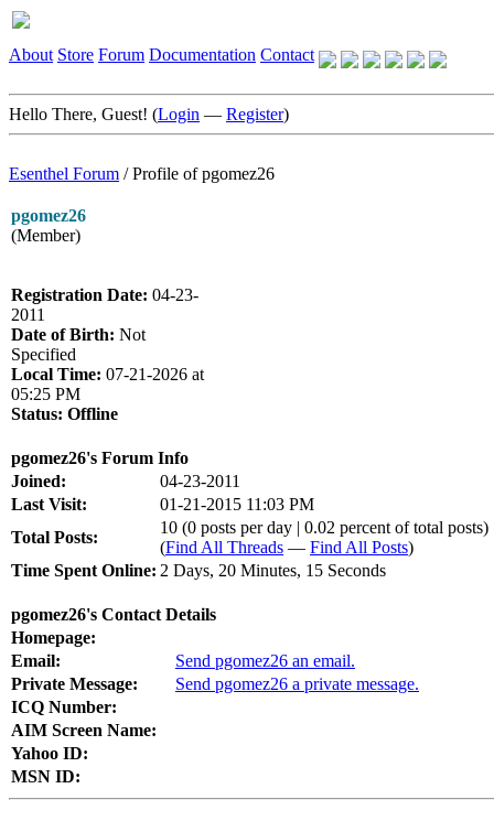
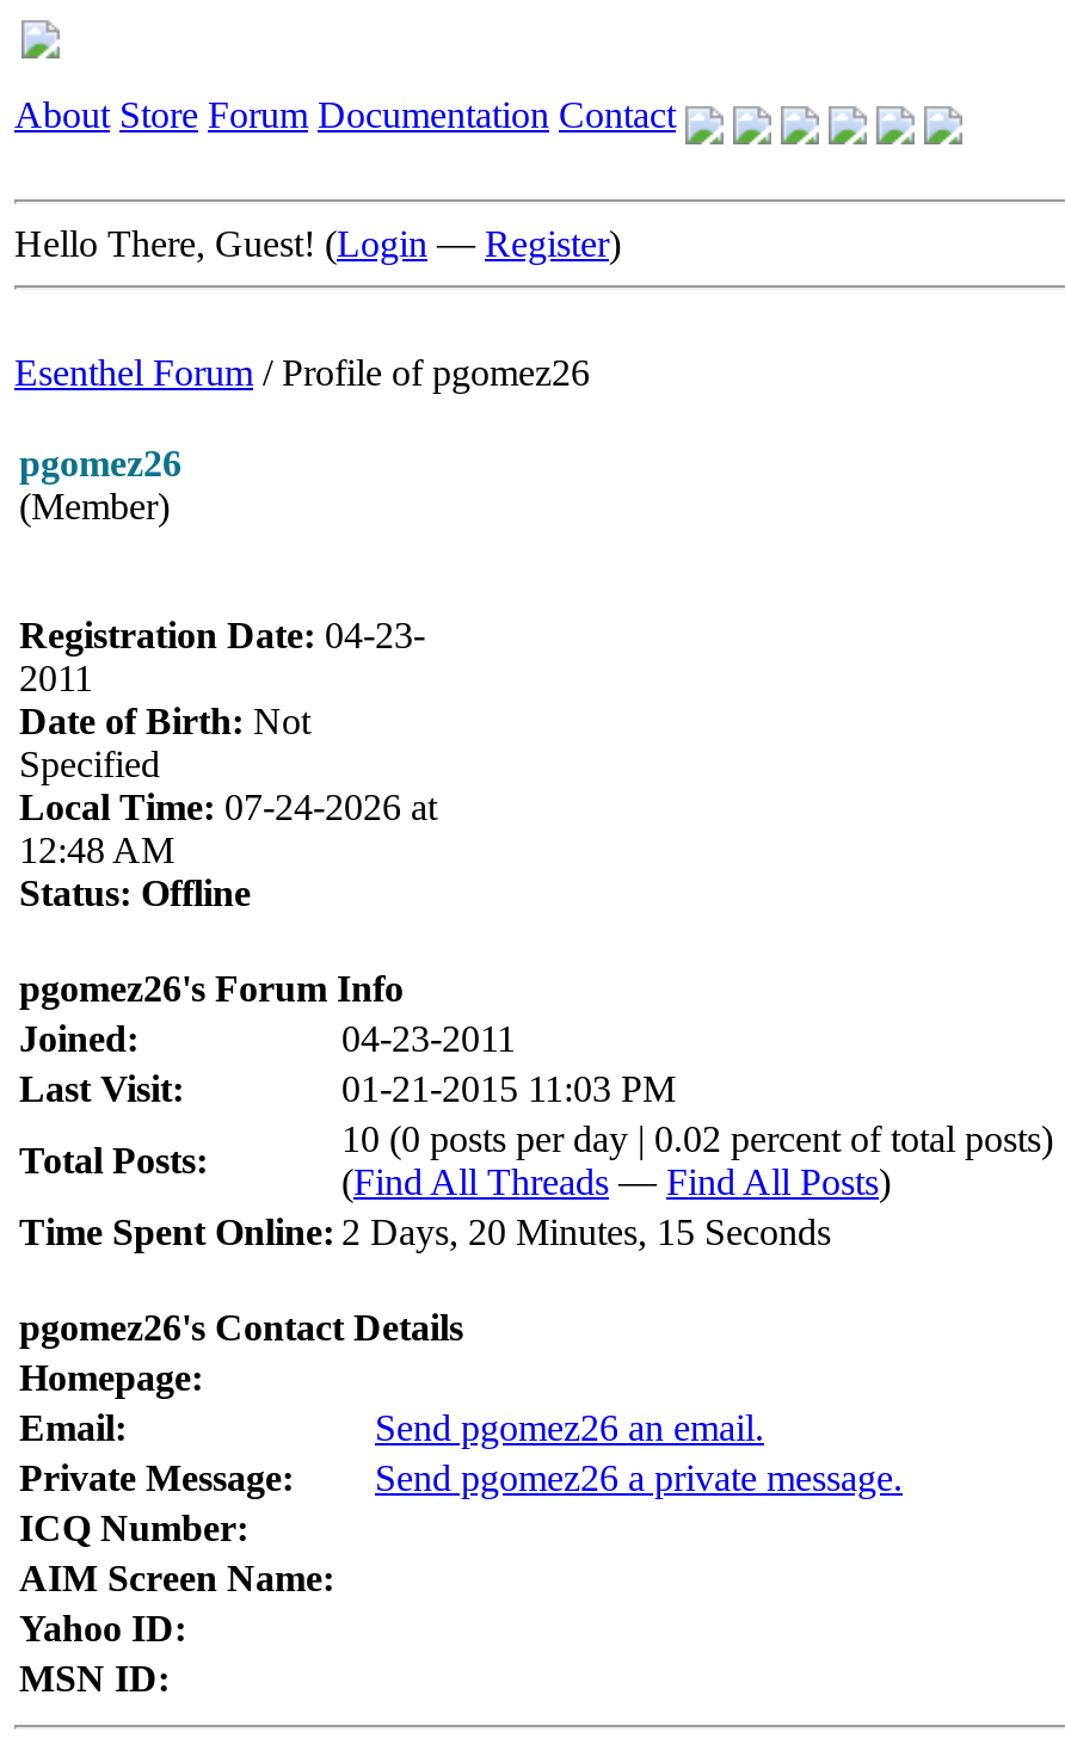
- Local Time: 07-21-2026 at
- 05:25 PM
+ Local Time: 07-24-2026 at
+ 12:48 AM
